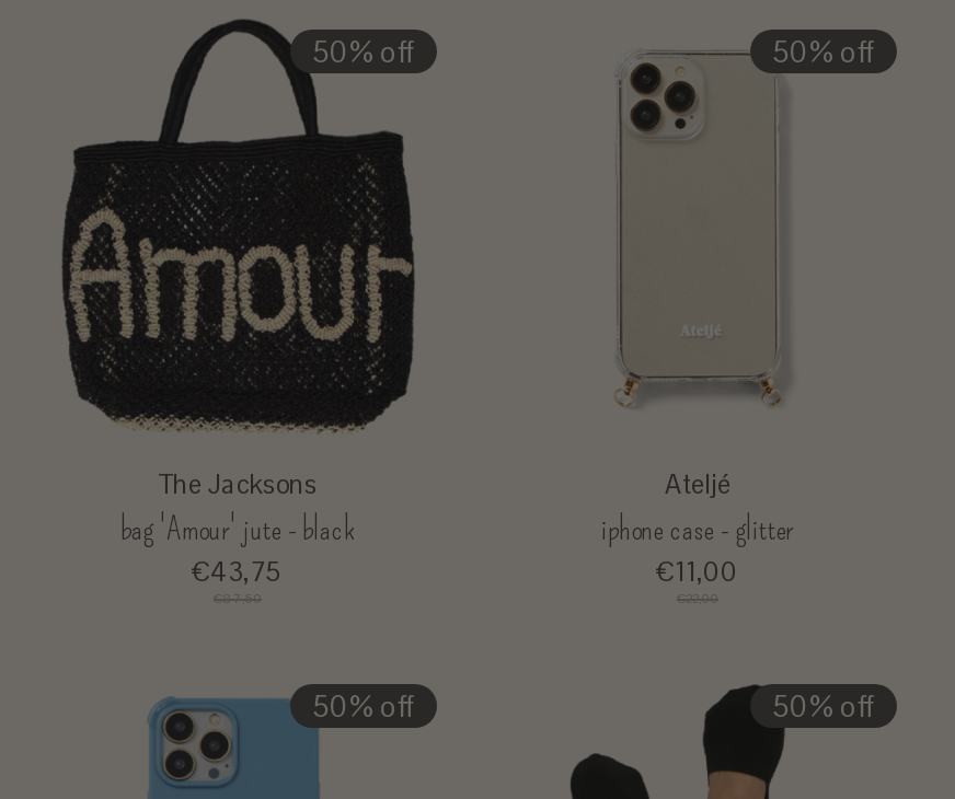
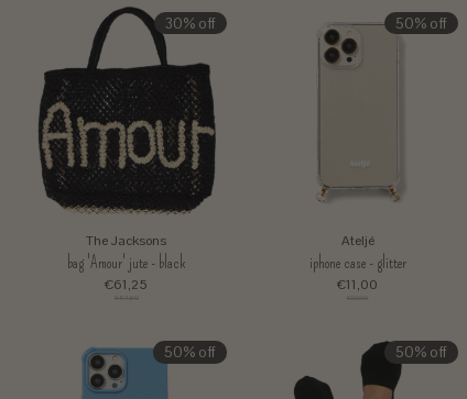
- 50% off
+ 30% off

- €43,75
+ €61,25
